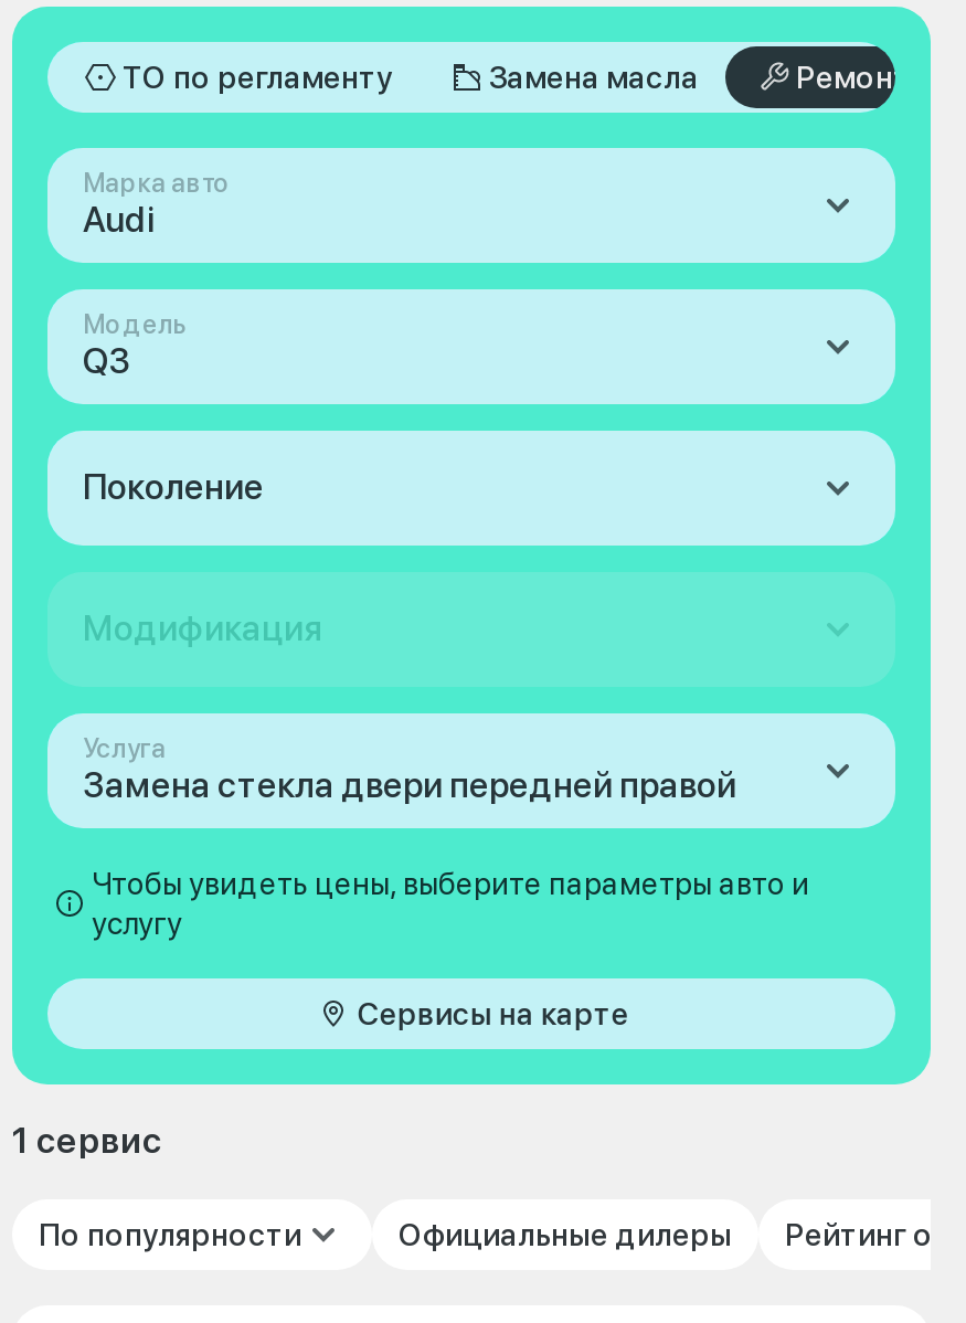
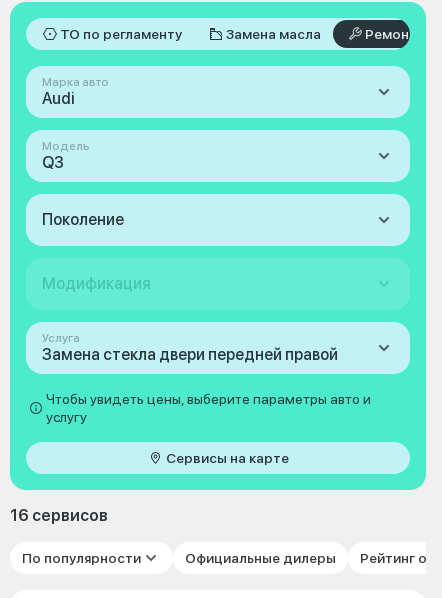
- 1 сервис
+ 16 сервисов
